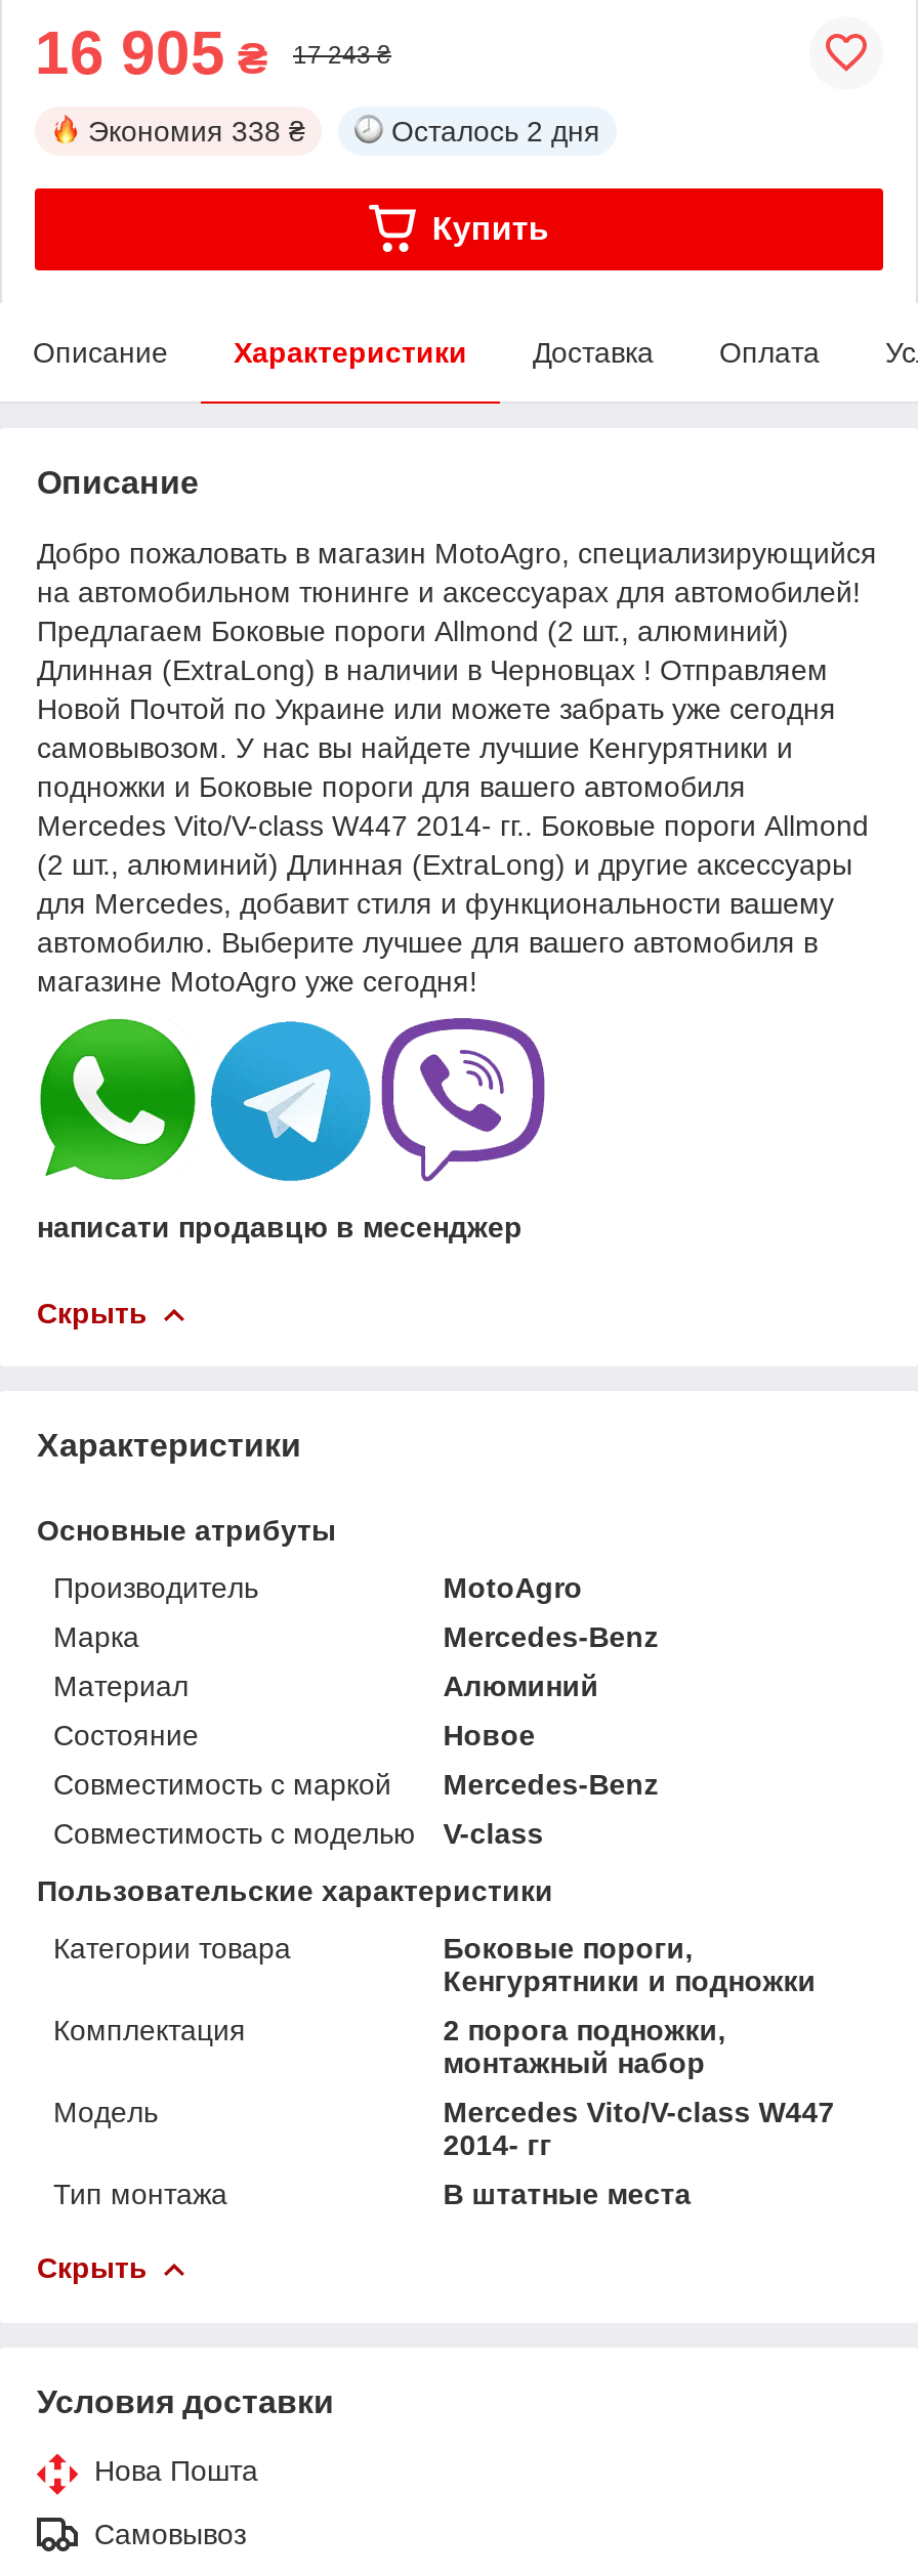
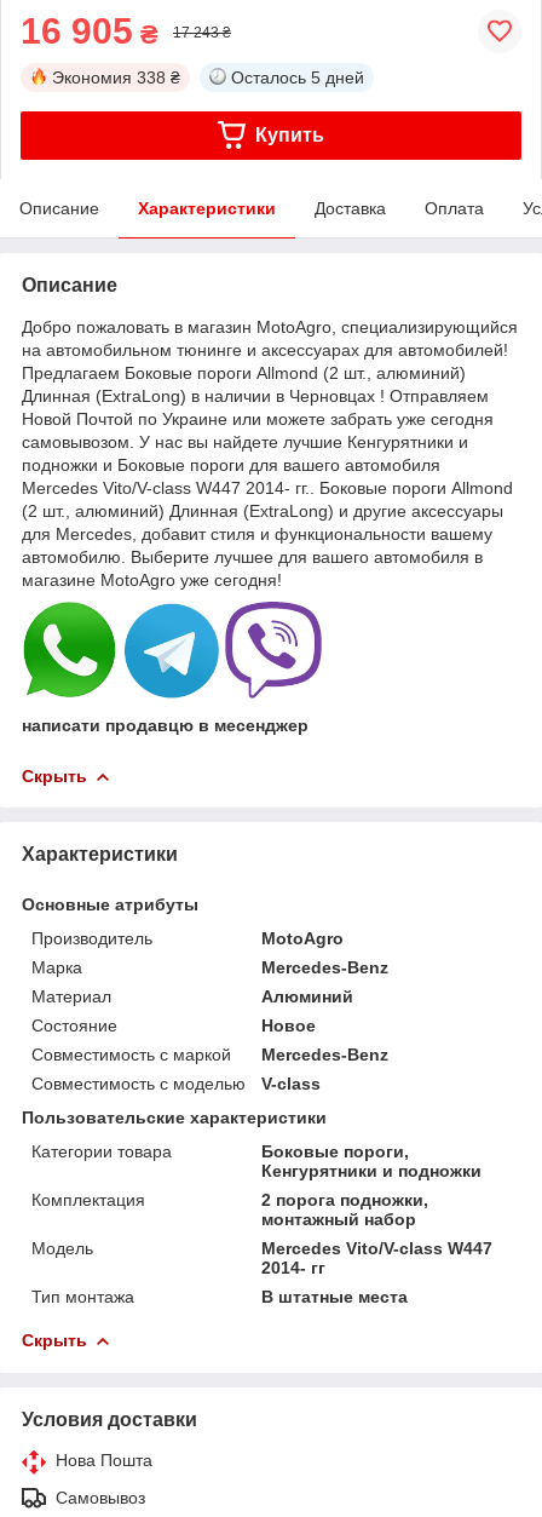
- Осталось 2 дня
+ Осталось 5 дней
